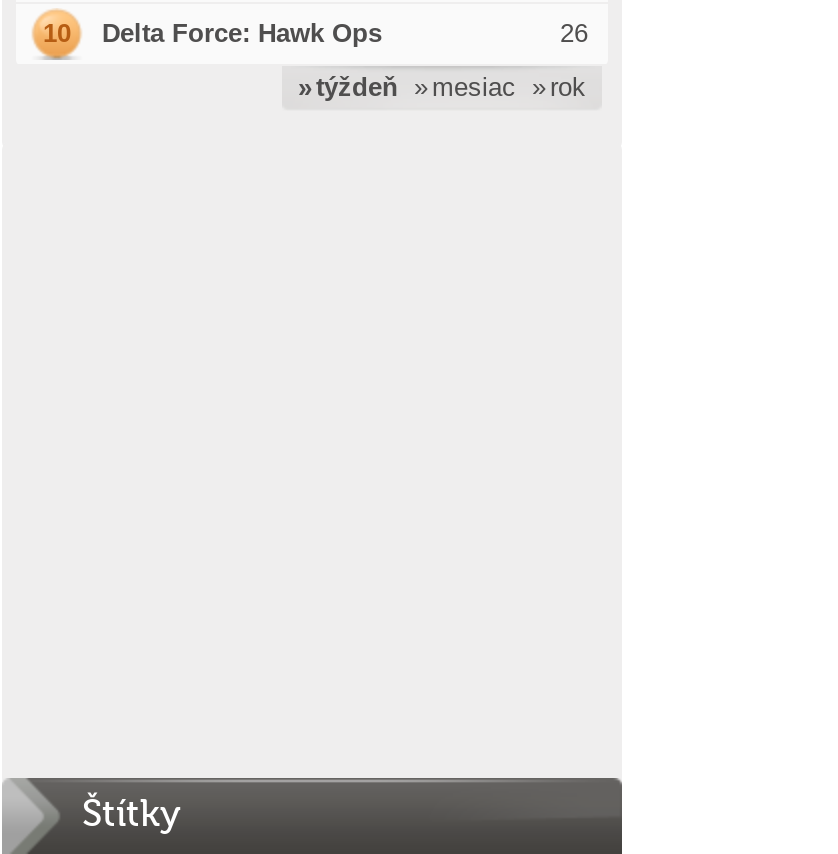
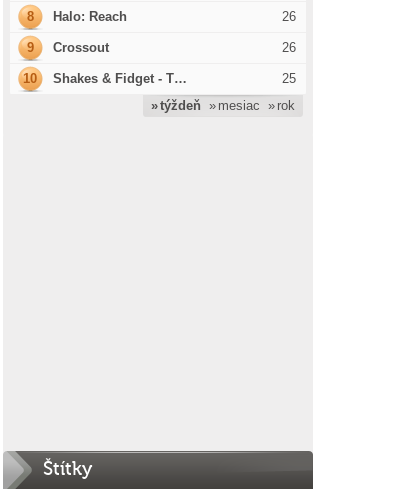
- 10
- Delta Force: Hawk Ops
+ 8
+ Halo: Reach

+ 9
+ Crossout
+ 26
+ 10
+ Shakes & Fidget - T…
+ 25
